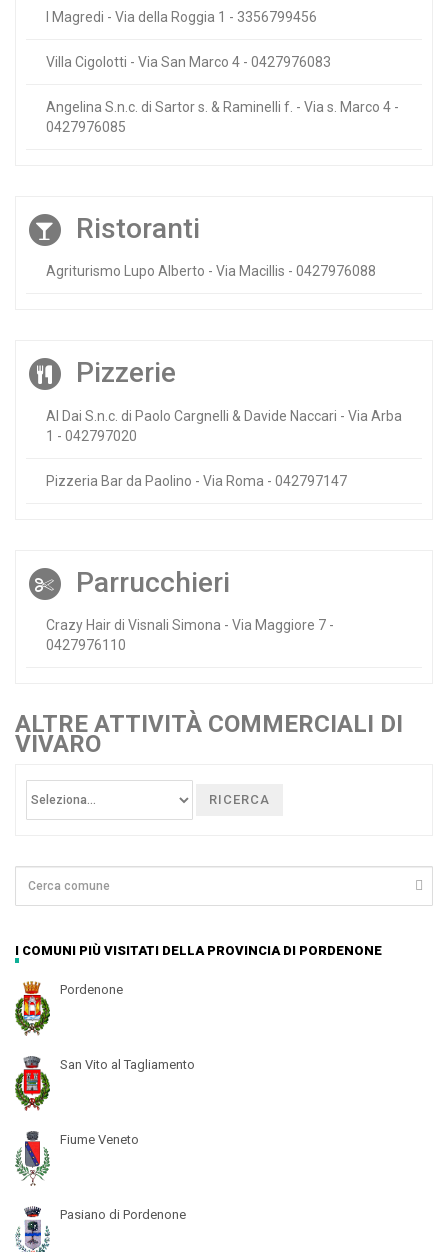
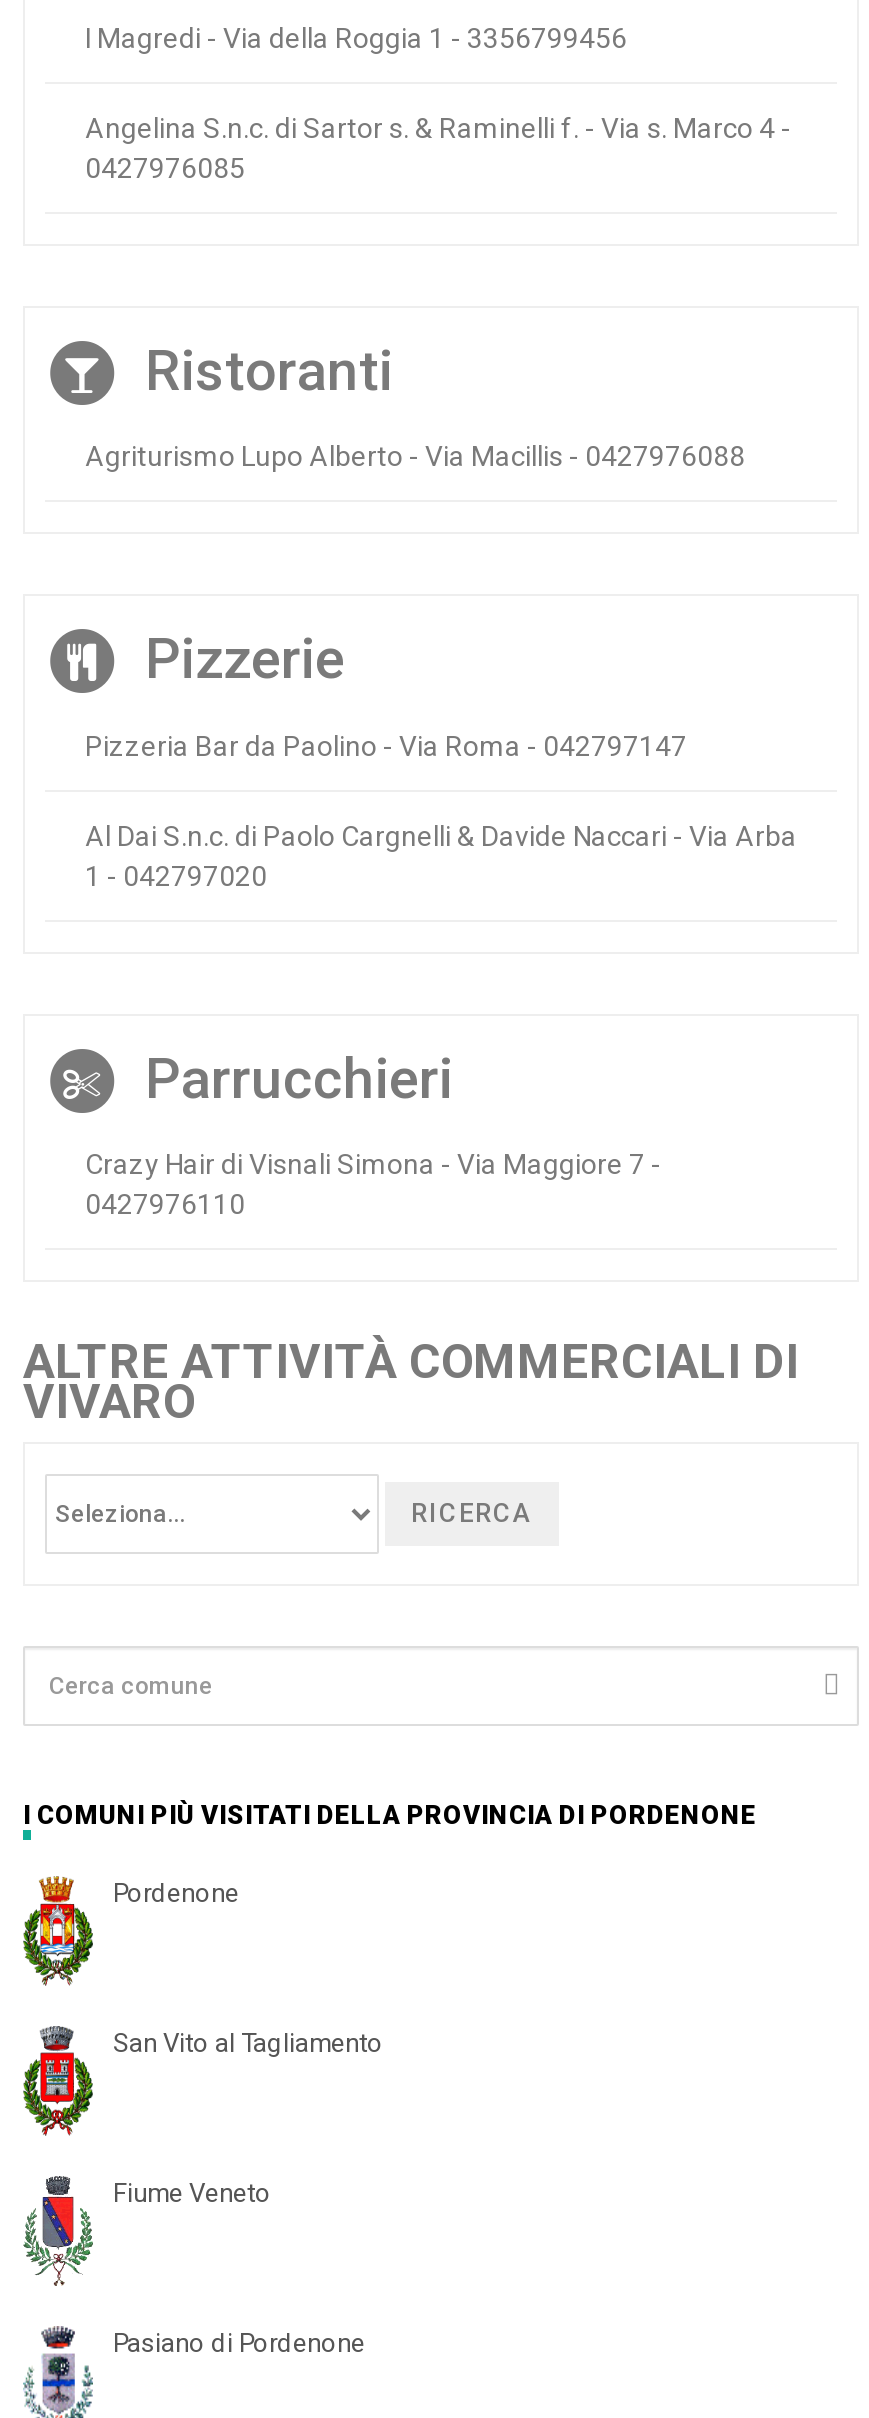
- Villa Cigolotti - Via San Marco 4 - 0427976083

moved up: Pizzeria Bar da Paolino - Via Roma - 042797147
